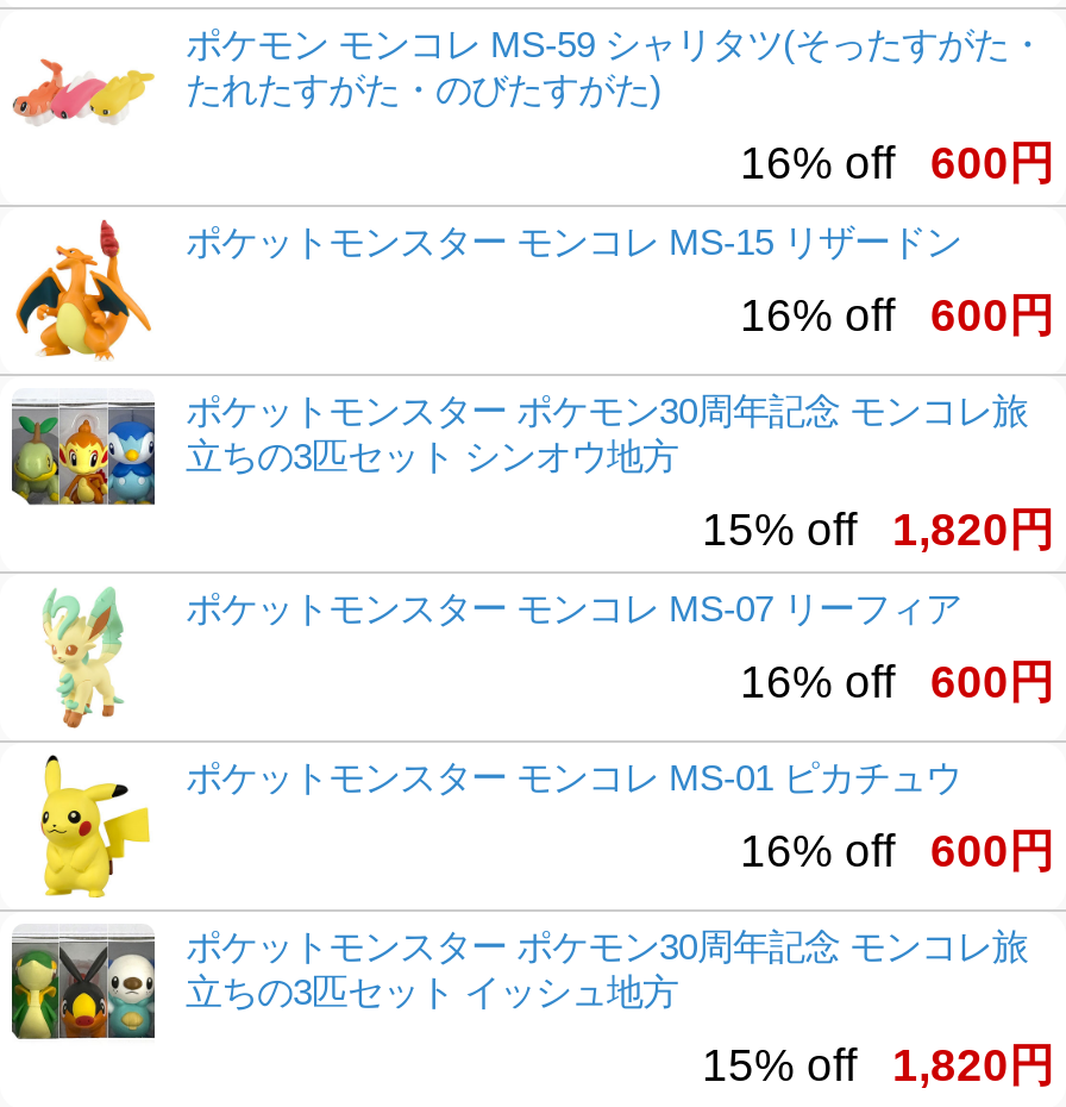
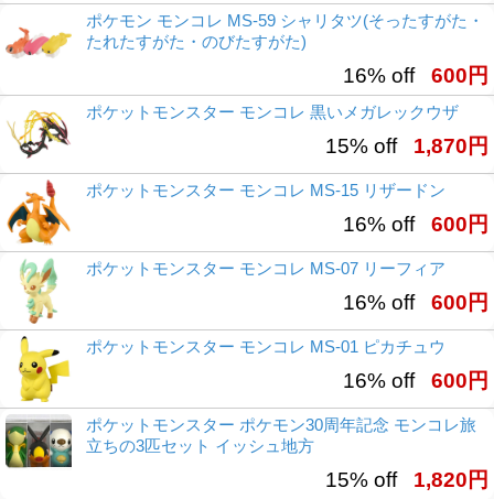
+ [image]
+ ポケットモンスター モンコレ 黒いメガレックウザ
+ 15% off 1,870円

moved down: [image] | ポケットモンスター モンコレ MS-15 リザードン | 16% off 600円

- [image]
- ポケットモンスター ポケモン30周年記念 モンコレ旅
- 立ちの3匹セット シンオウ地方
- 15% off 1,820円
